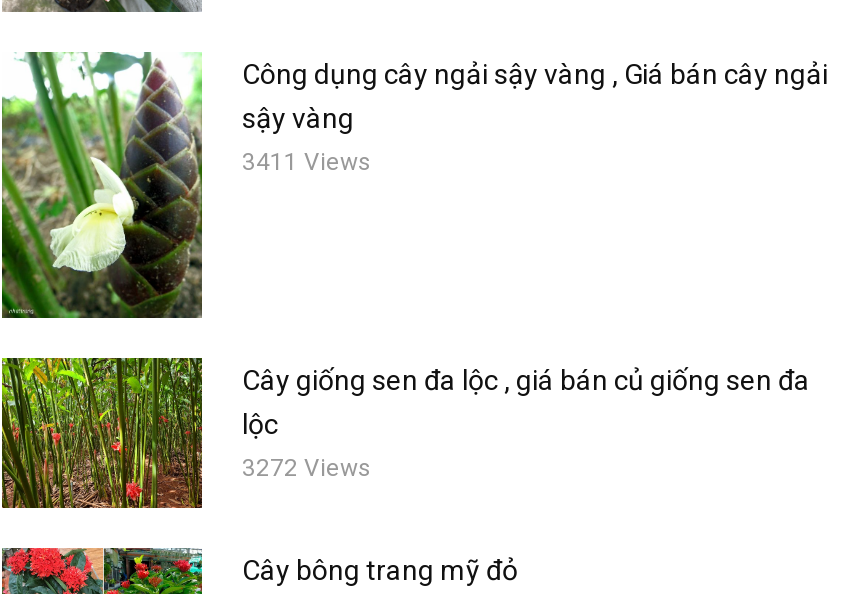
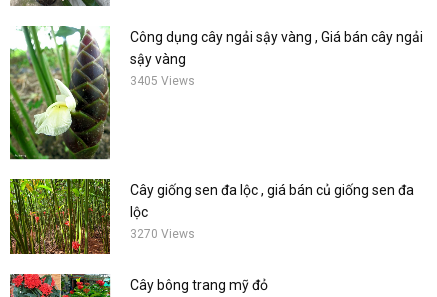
- 3411 Views
+ 3405 Views

- 3272 Views
+ 3270 Views
